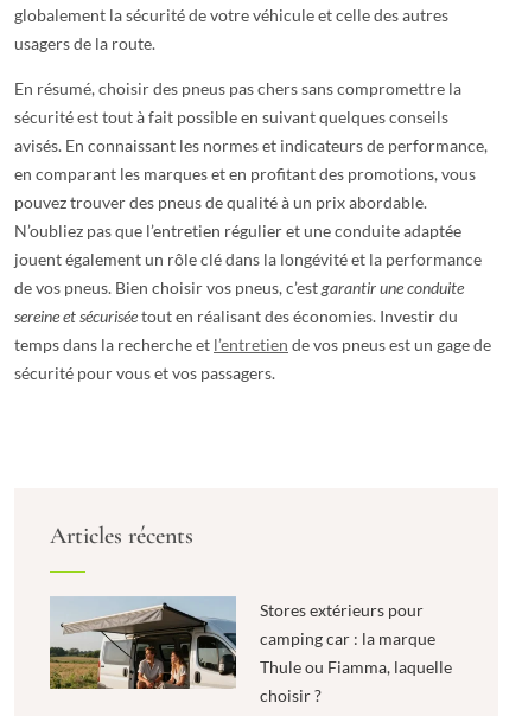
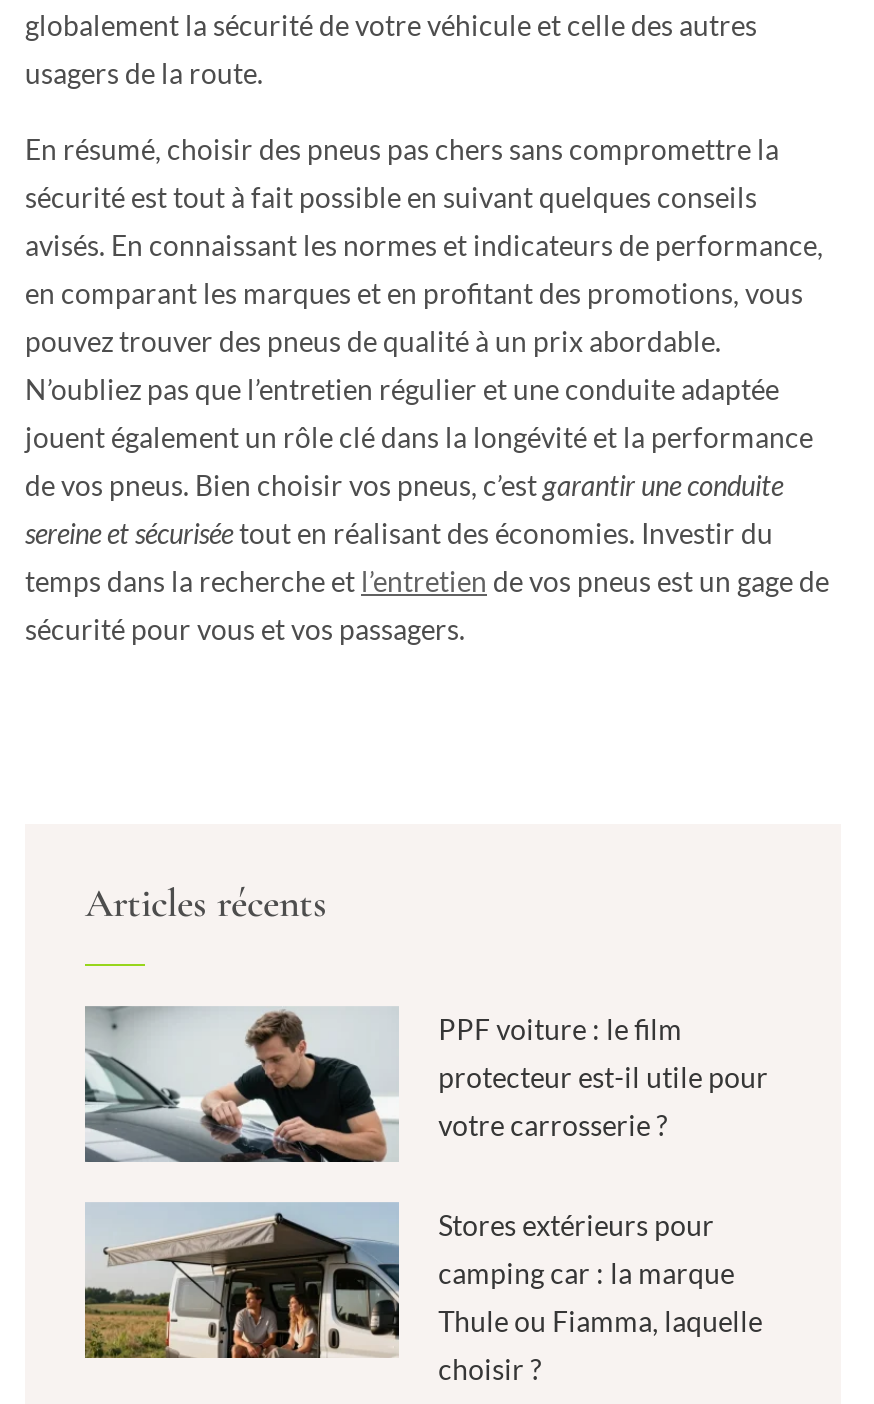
+ [image]
+ PPF voiture : le film
+ protecteur est-il utile pour
+ votre carrosserie ?
